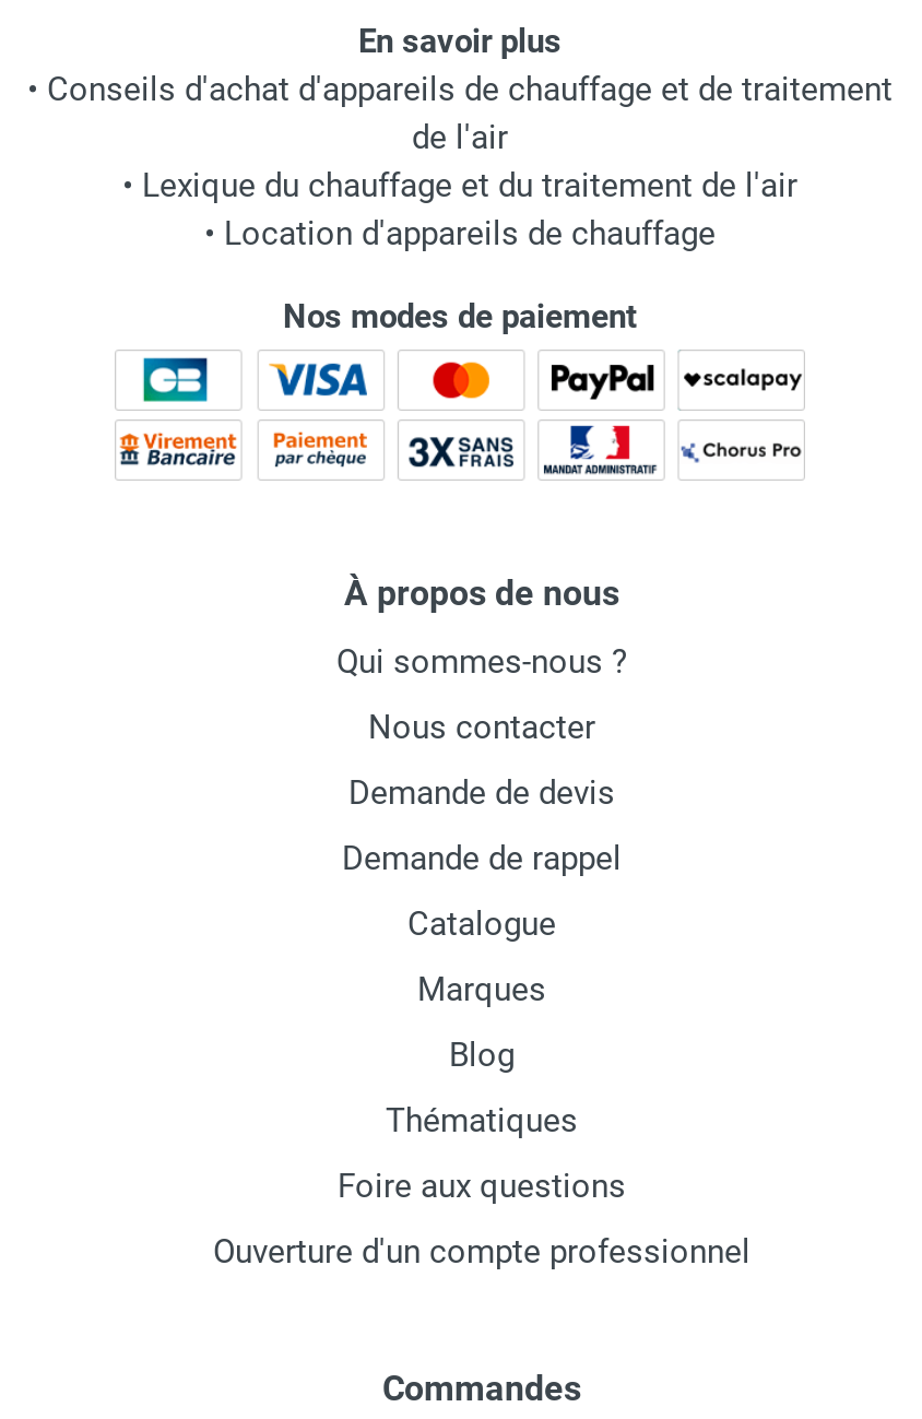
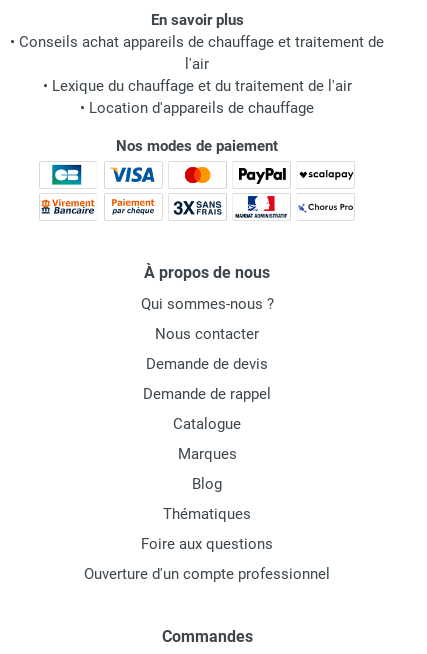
- • Conseils d'achat d'appareils de chauffage et de traitement
- de l'air
+ • Conseils achat appareils de chauffage et traitement de
+ l'air
